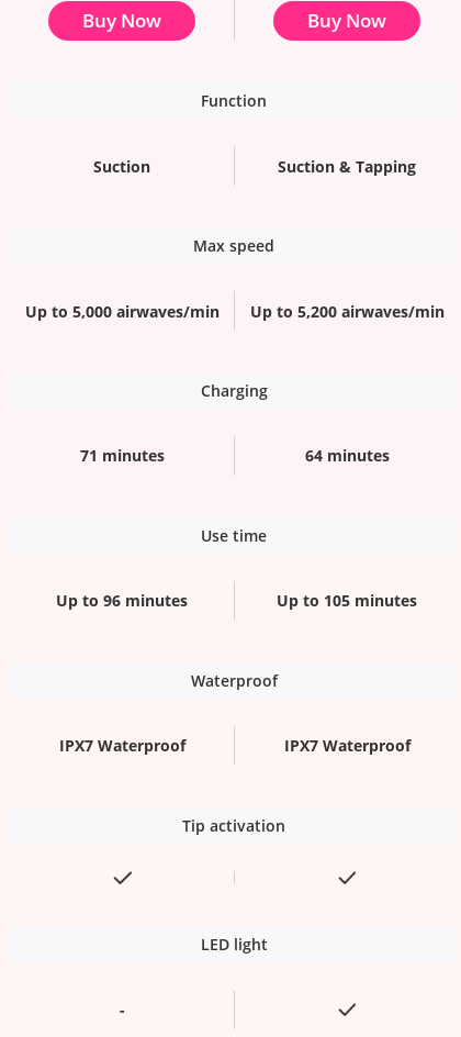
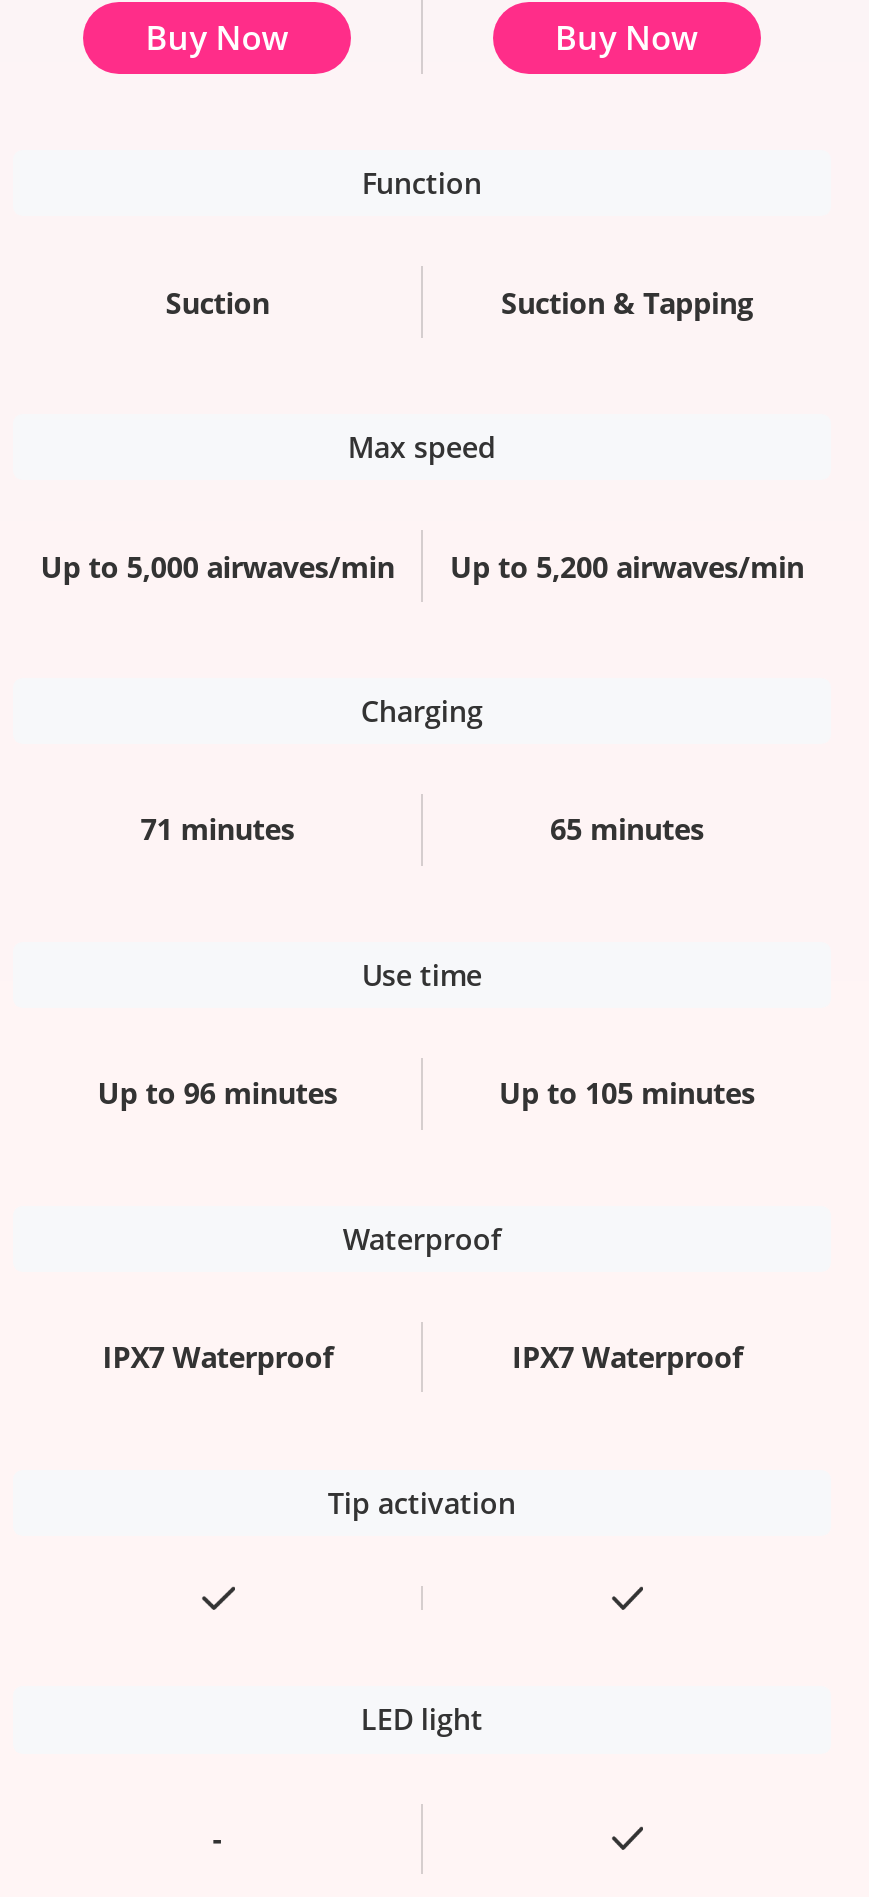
- 64 minutes
+ 65 minutes
